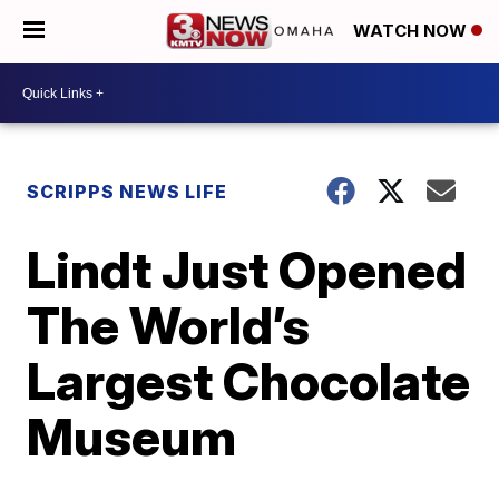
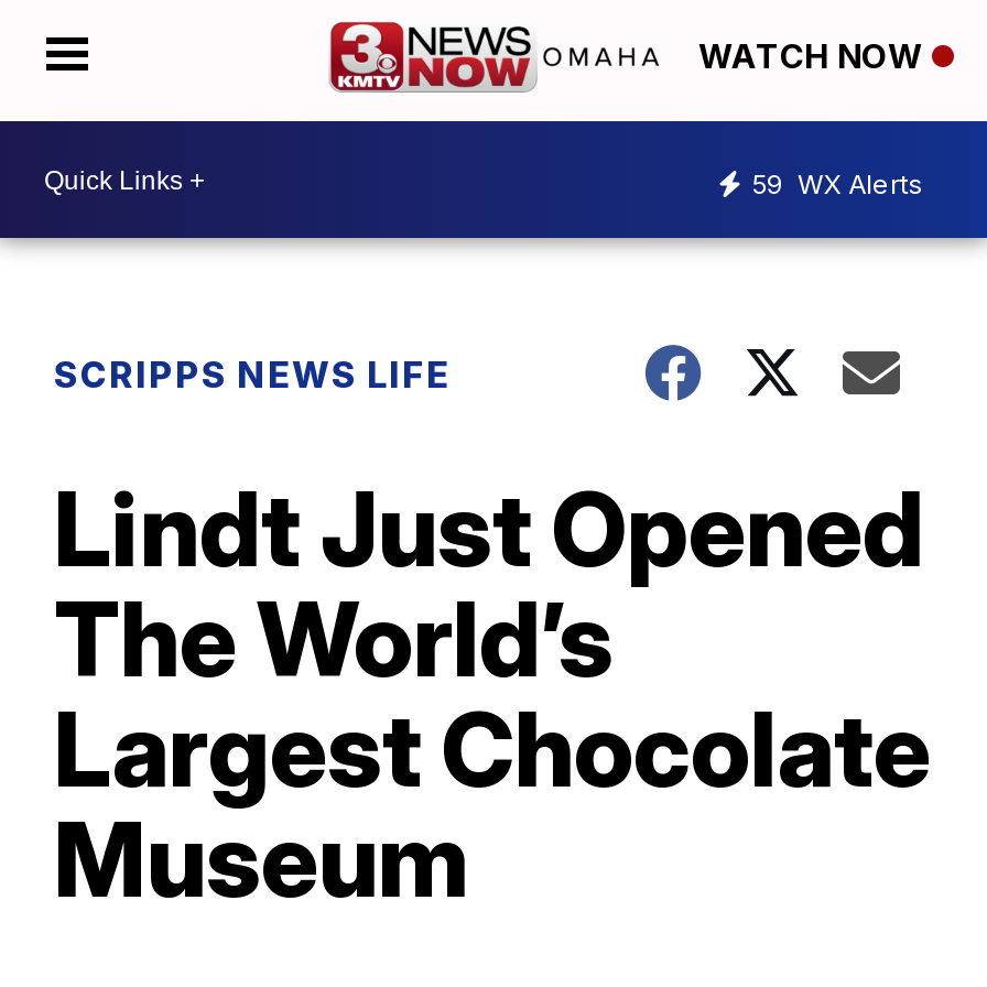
+ 59 WX Alerts
